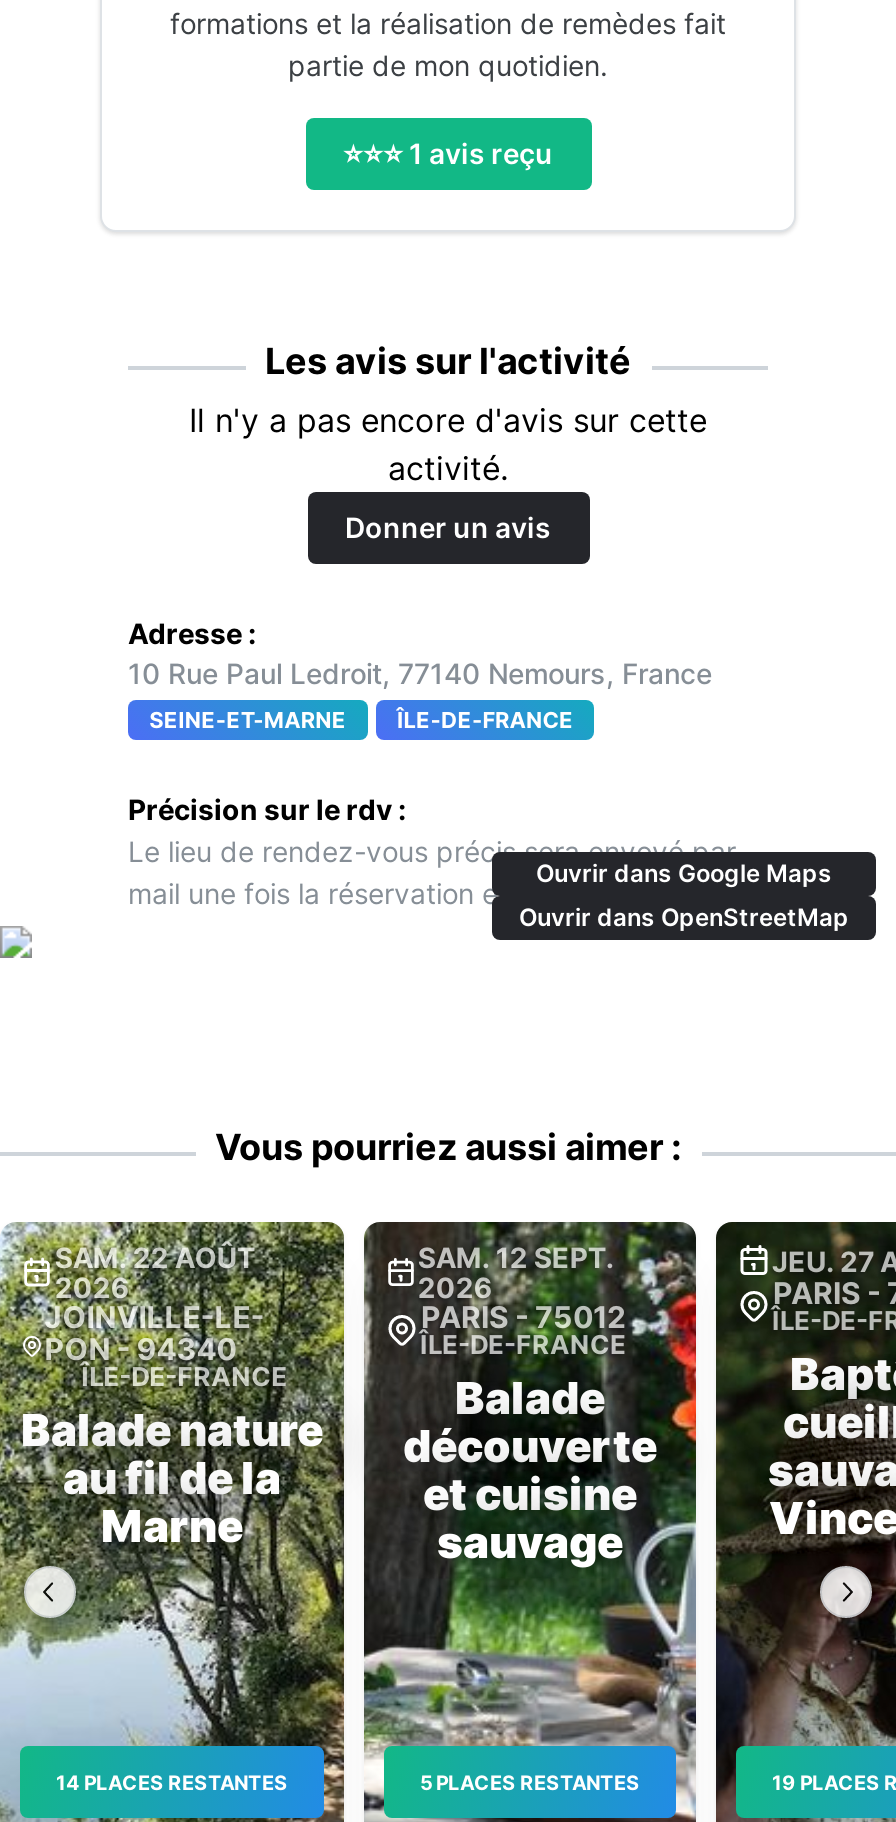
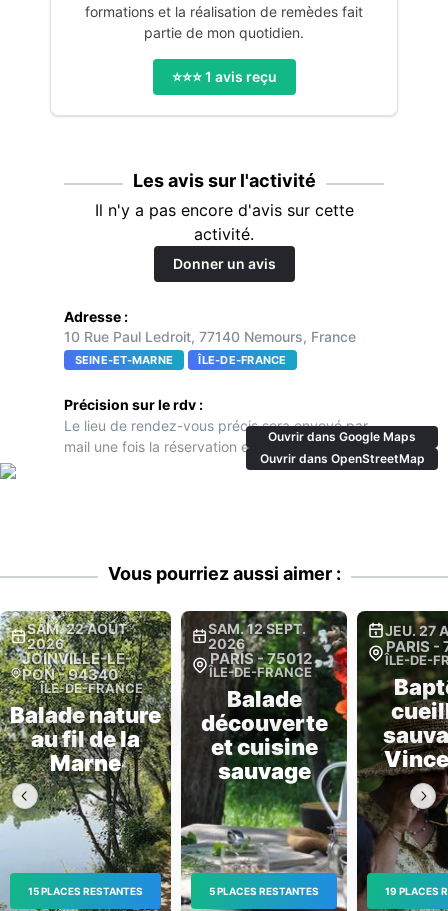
- 14 PLACES RESTANTES
+ 15 PLACES RESTANTES
